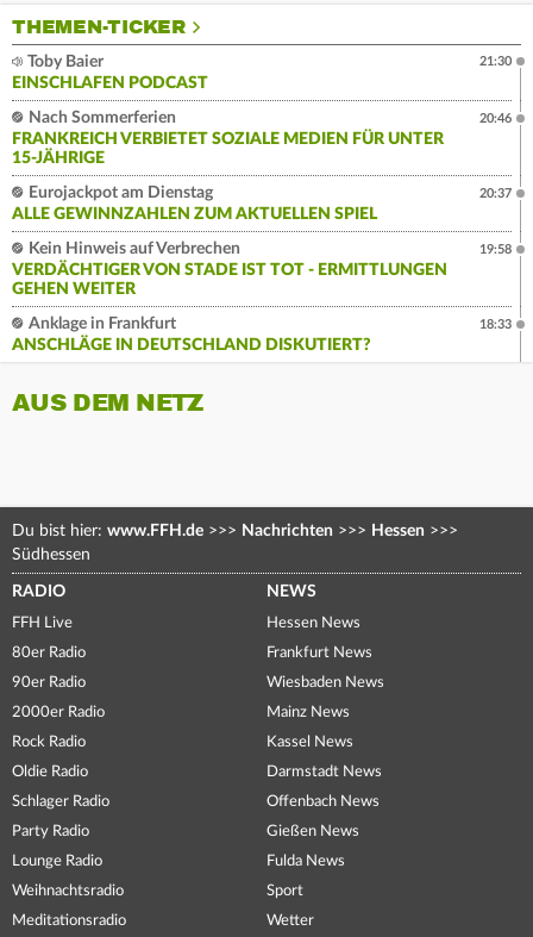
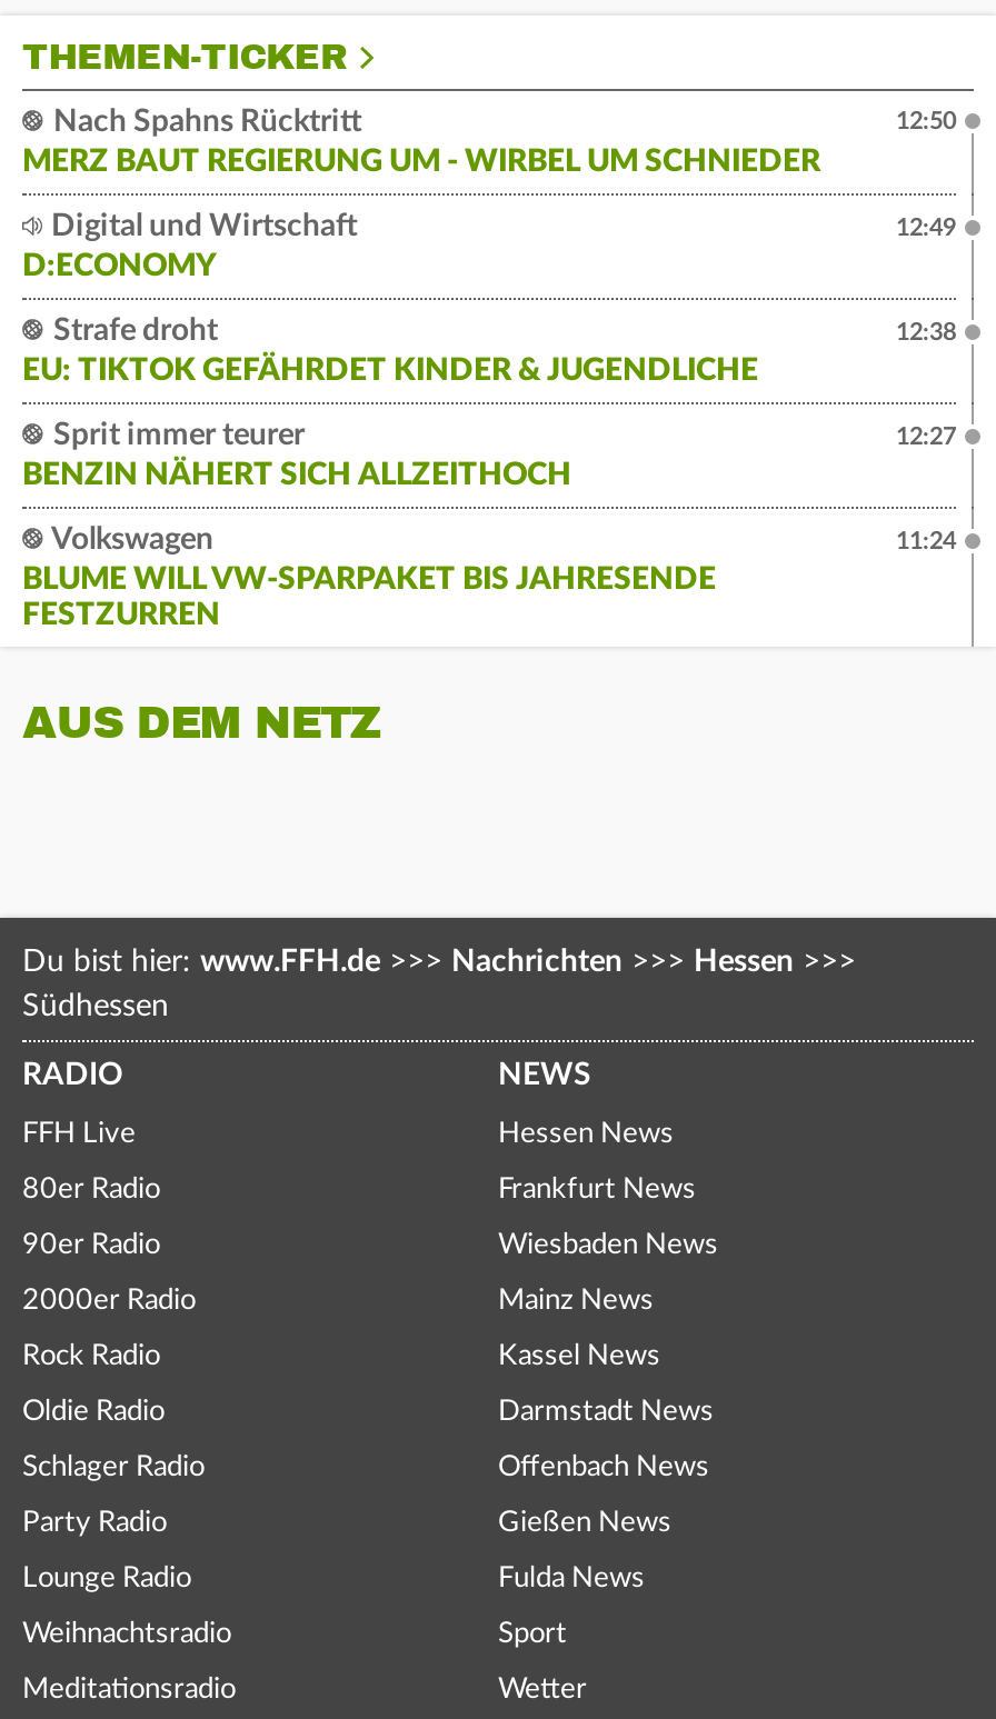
- Toby Baier
- EINSCHLAFEN PODCAST
+ Nach Spahns Rücktritt
+ MERZ BAUT REGIERUNG UM - WIRBEL UM SCHNIEDER

- 21:30
+ 12:50

- Nach Sommerferien
- FRANKREICH VERBIETET SOZIALE MEDIEN FÜR UNTER
- 15-JÄHRIGE
+ Digital und Wirtschaft
+ D:ECONOMY

- 20:46
+ 12:49

- Eurojackpot am Dienstag
- ALLE GEWINNZAHLEN ZUM AKTUELLEN SPIEL
+ Strafe droht
+ EU: TIKTOK GEFÄHRDET KINDER & JUGENDLICHE

- 20:37
+ 12:38

- Kein Hinweis auf Verbrechen
- VERDÄCHTIGER VON STADE IST TOT - ERMITTLUNGEN
- GEHEN WEITER
+ Sprit immer teurer
+ BENZIN NÄHERT SICH ALLZEITHOCH

- 19:58
+ 12:27

- Anklage in Frankfurt
- ANSCHLÄGE IN DEUTSCHLAND DISKUTIERT?
+ Volkswagen
+ BLUME WILL VW-SPARPAKET BIS JAHRESENDE
+ FESTZURREN

- 18:33
+ 11:24
